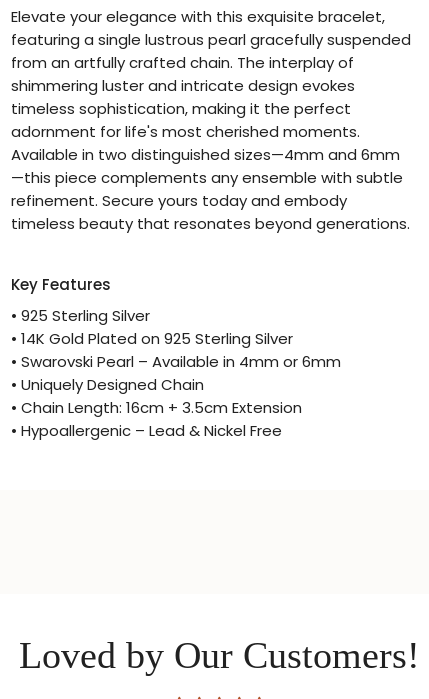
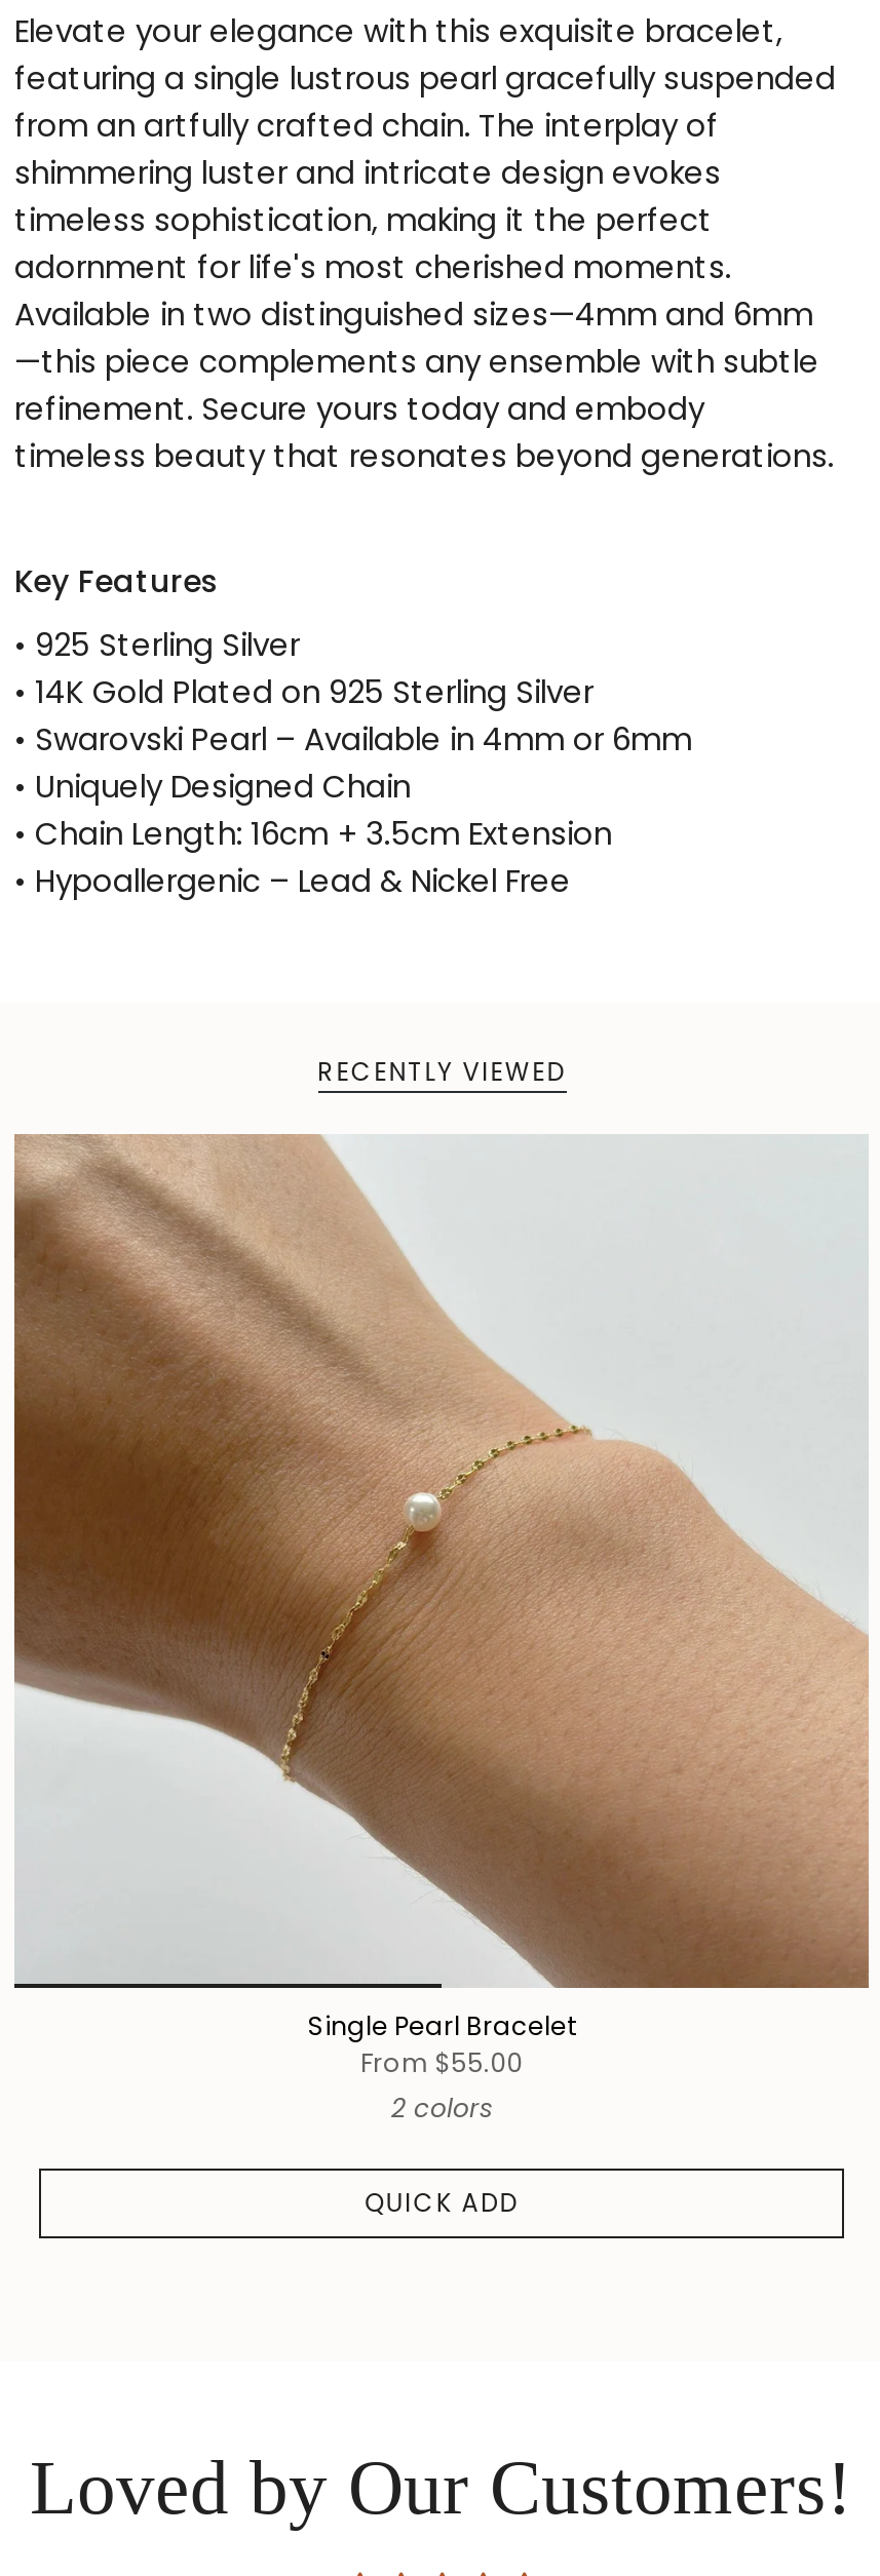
+ [image]
+ Single Pearl Bracelet
+ From $55.00
+ 2 colors
+ QUICK ADD

+ RECENTLY VIEWED
